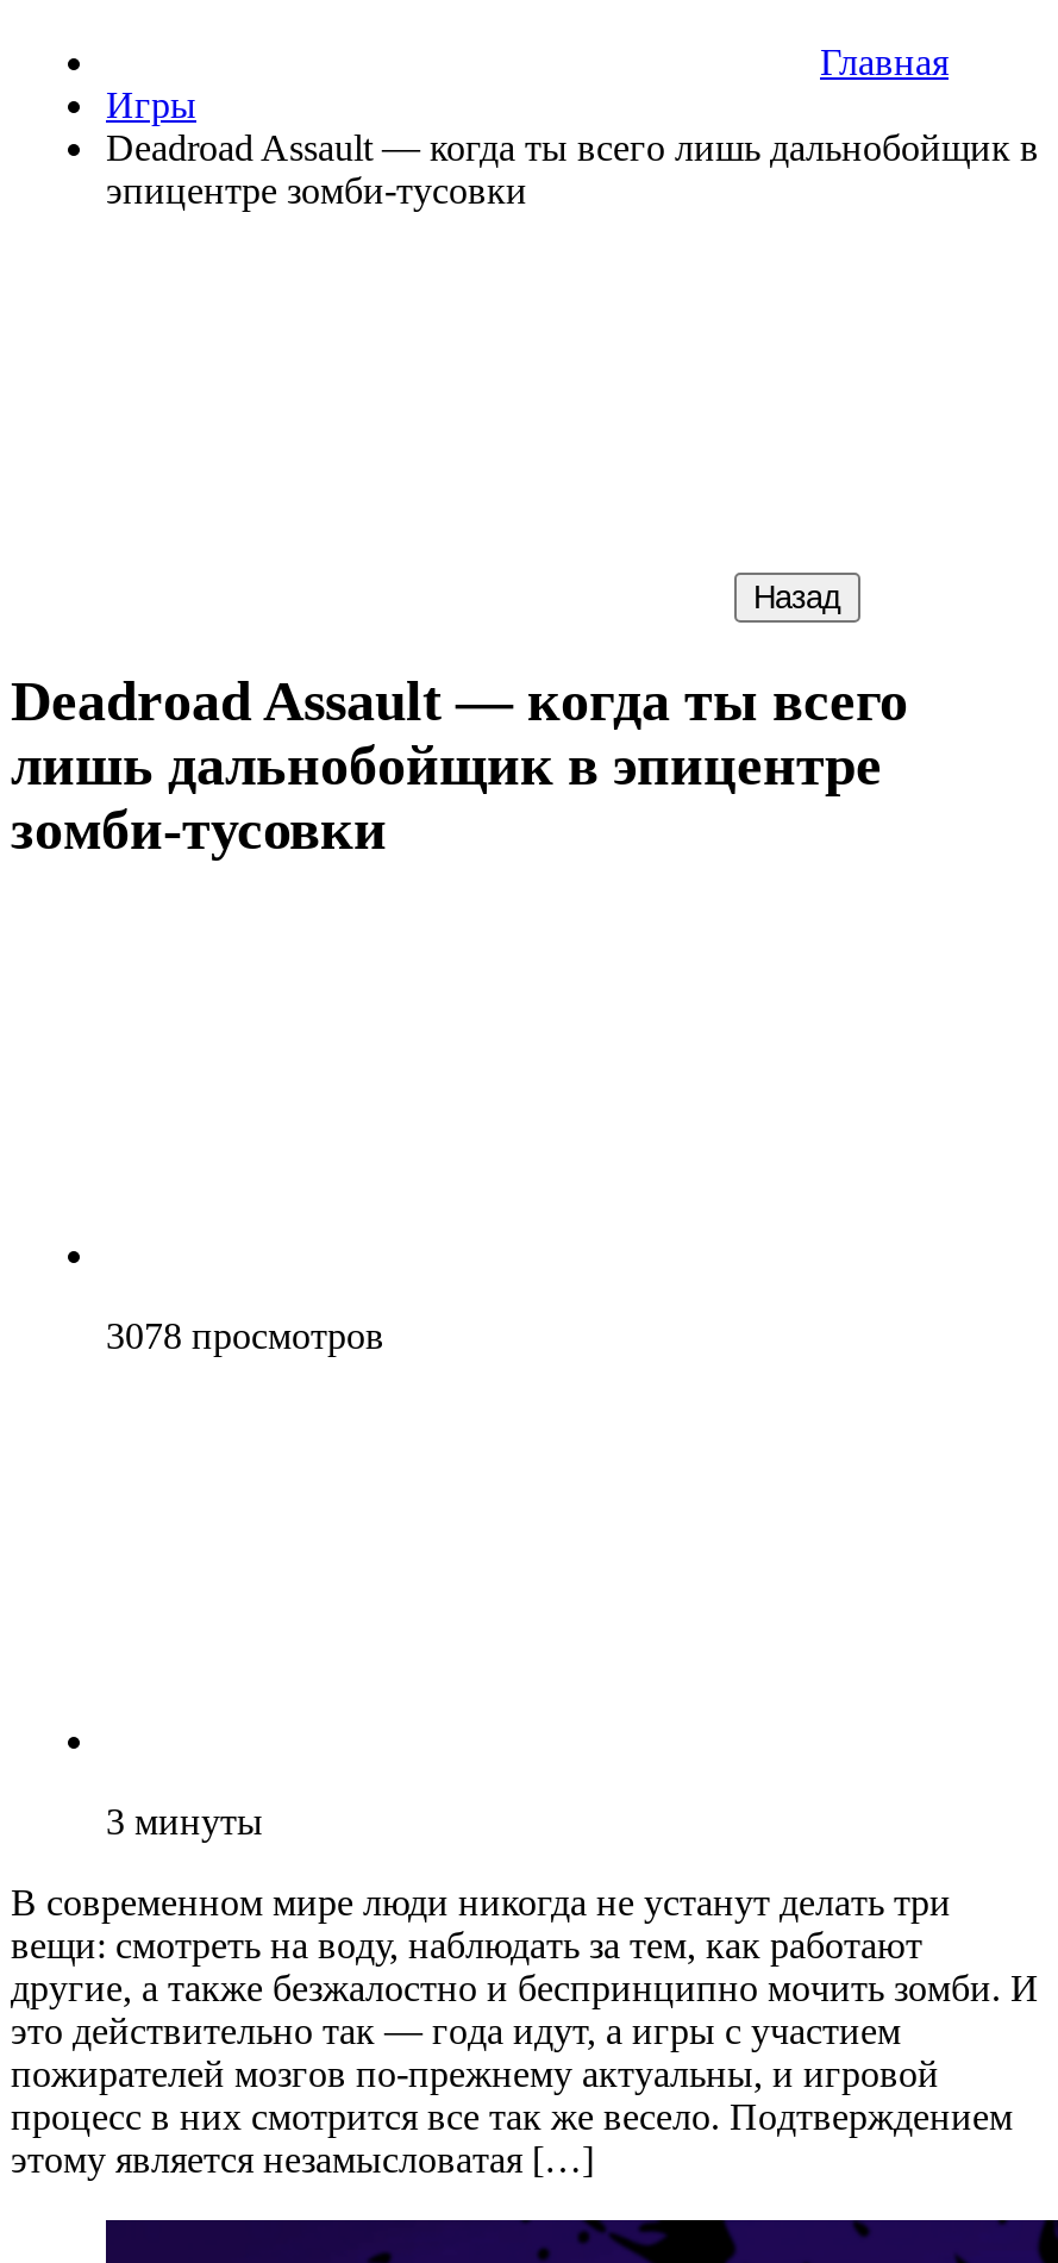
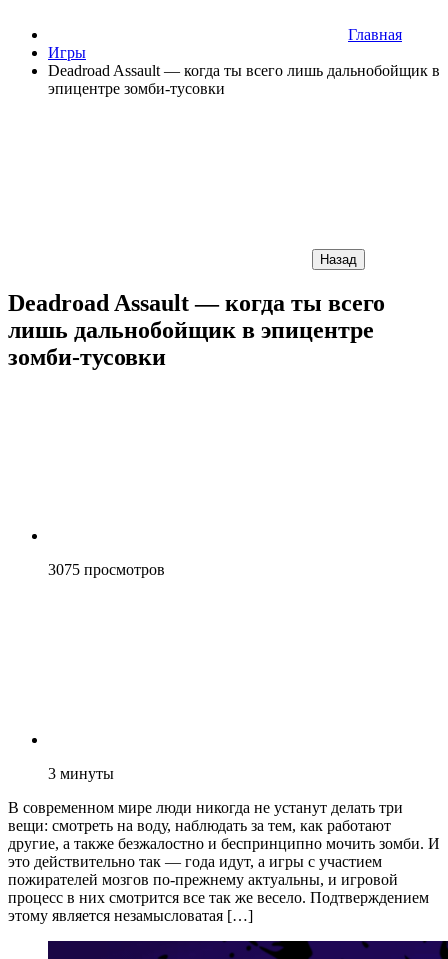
- 3078 просмотров
+ 3075 просмотров
